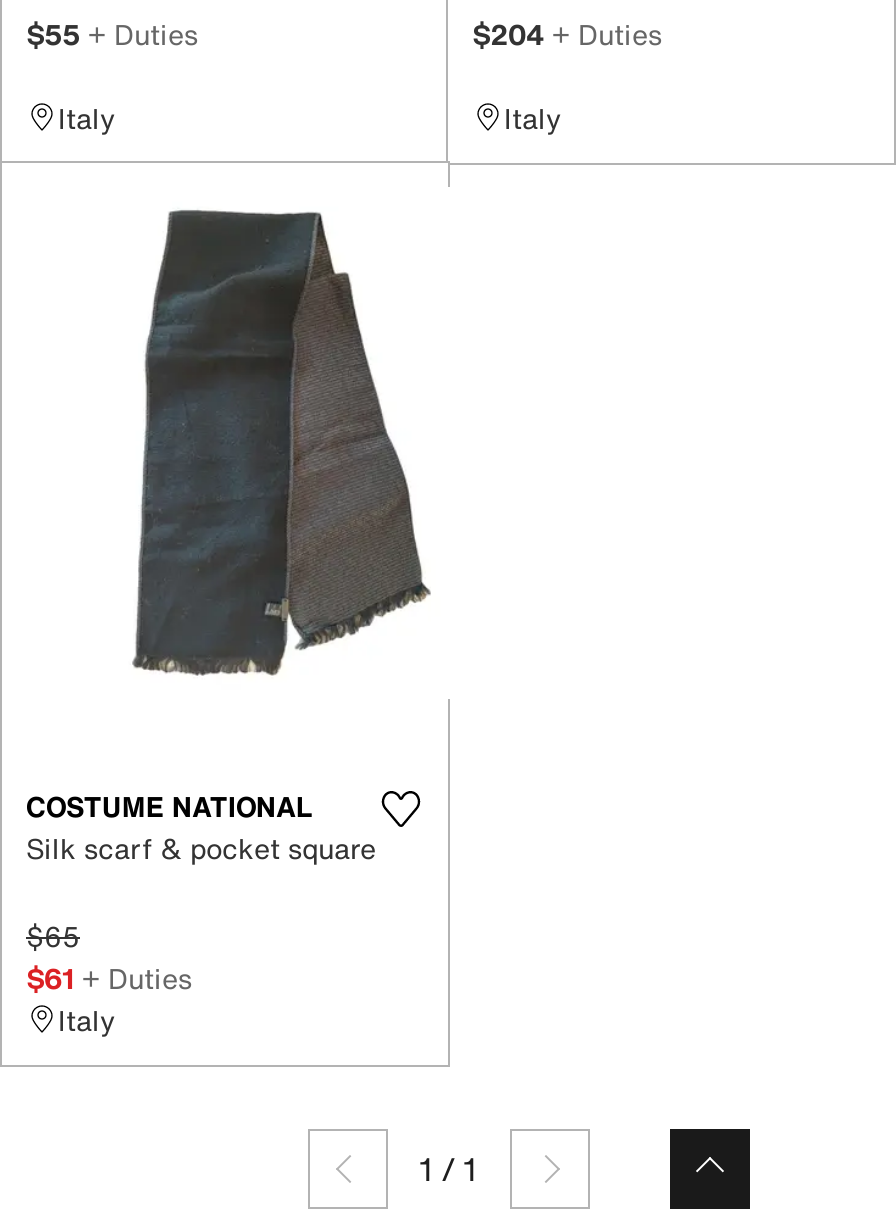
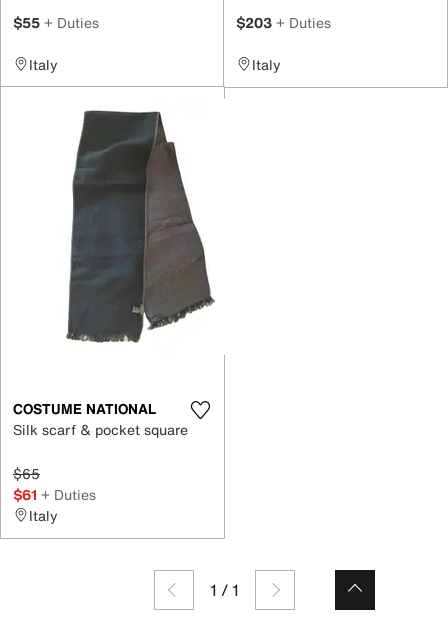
- $204 + Duties
+ $203 + Duties
